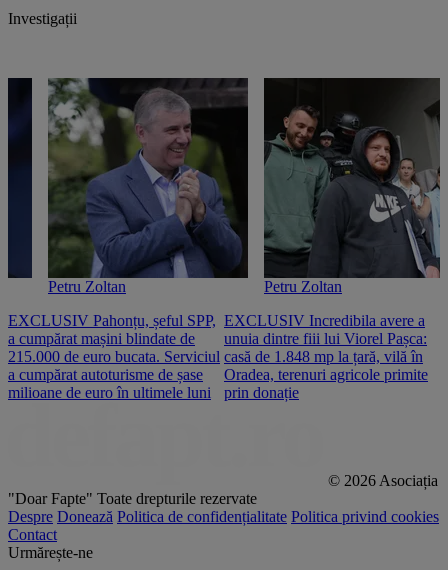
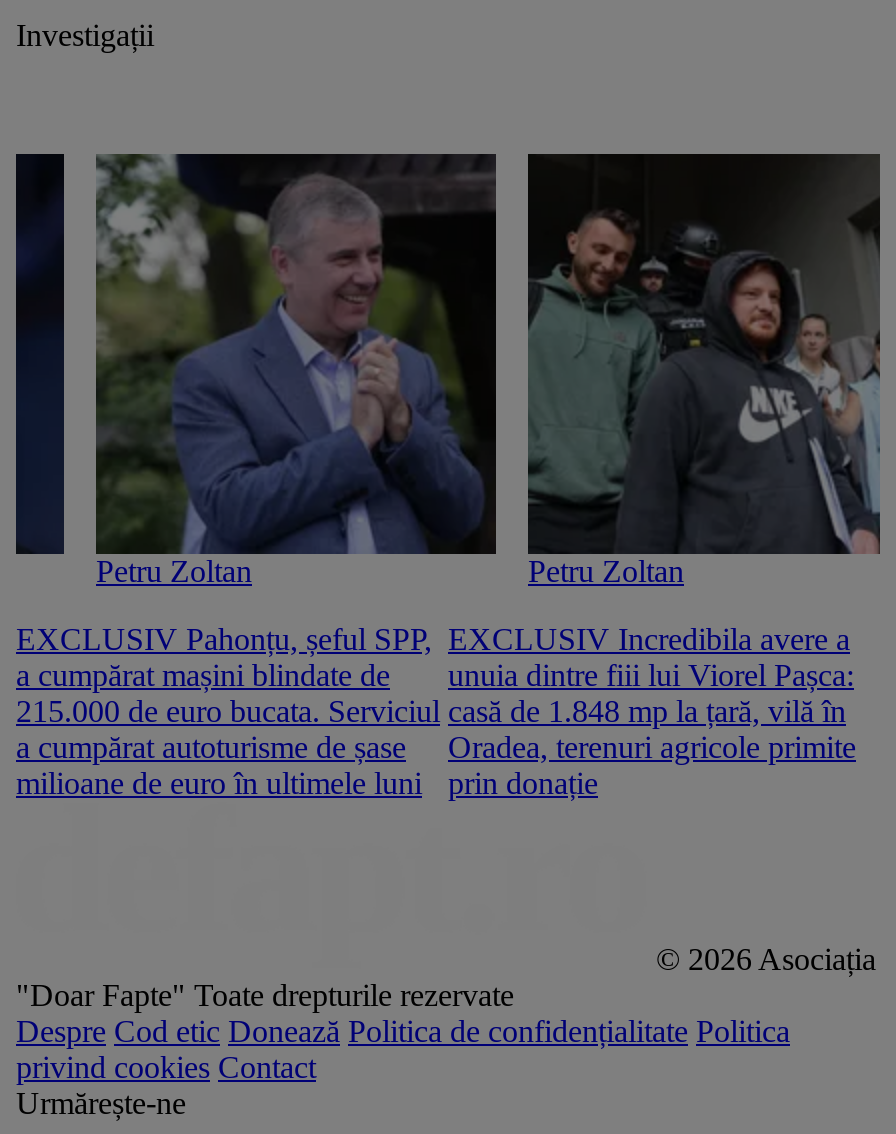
- Despre Donează Politica de confidențialitate Politica privind cookies
- Contact
+ Despre Cod etic Donează Politica de confidențialitate Politica
+ privind cookies Contact
